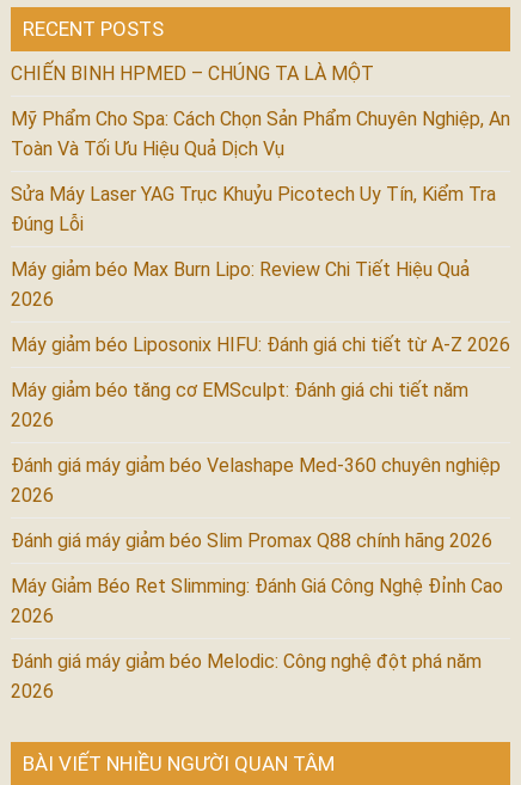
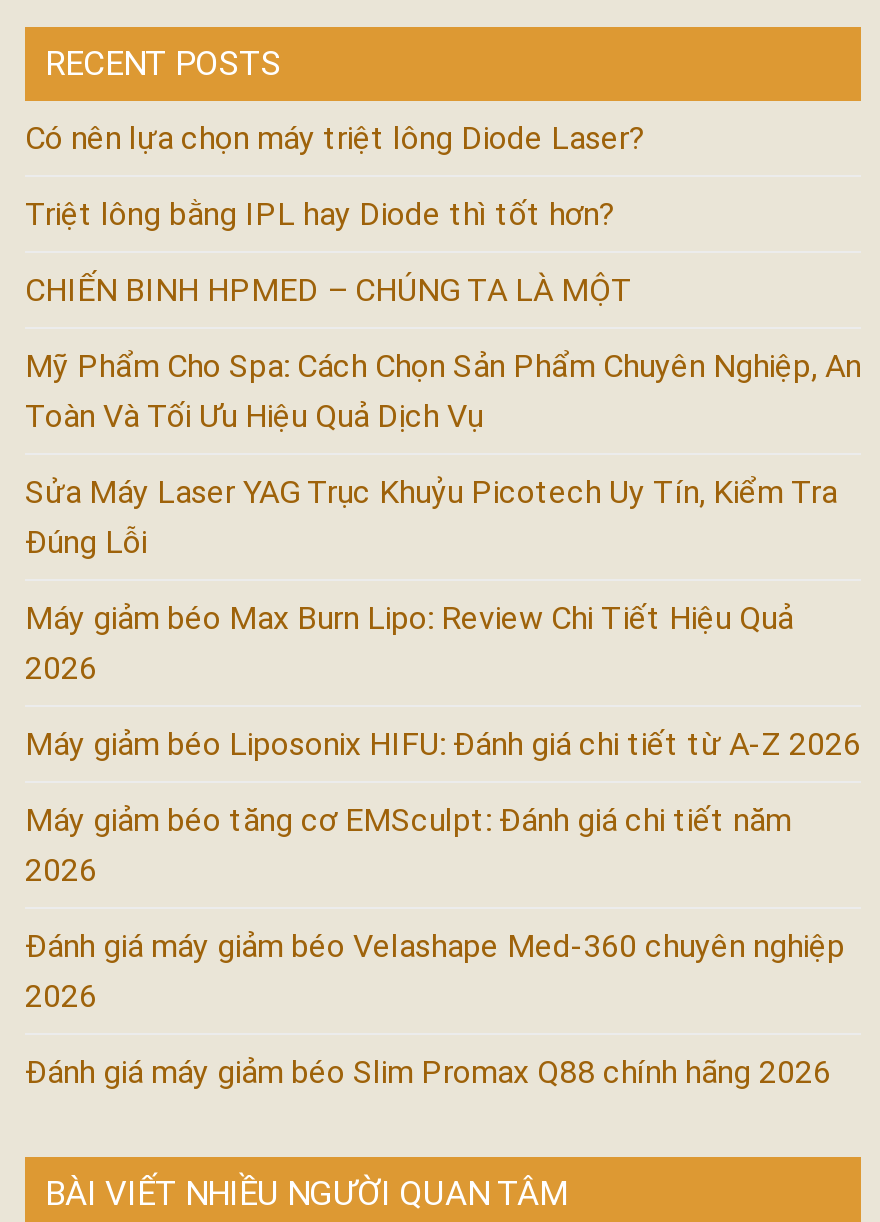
+ Có nên lựa chọn máy triệt lông Diode Laser?
+ Triệt lông bằng IPL hay Diode thì tốt hơn?

moved down: CHIẾN BINH HPMED – CHÚNG TA LÀ MỘT | Mỹ Phẩm Cho Spa: Cách Chọn Sản Phẩm Chuyên Nghiệp, An | Toàn Và Tối Ưu Hiệu Quả Dịch Vụ | ... | 2026 | Đánh giá máy giảm béo Slim Promax Q88 chính hãng 2026

- Máy Giảm Béo Ret Slimming: Đánh Giá Công Nghệ Đỉnh Cao
- 2026
- Đánh giá máy giảm béo Melodic: Công nghệ đột phá năm
- 2026
